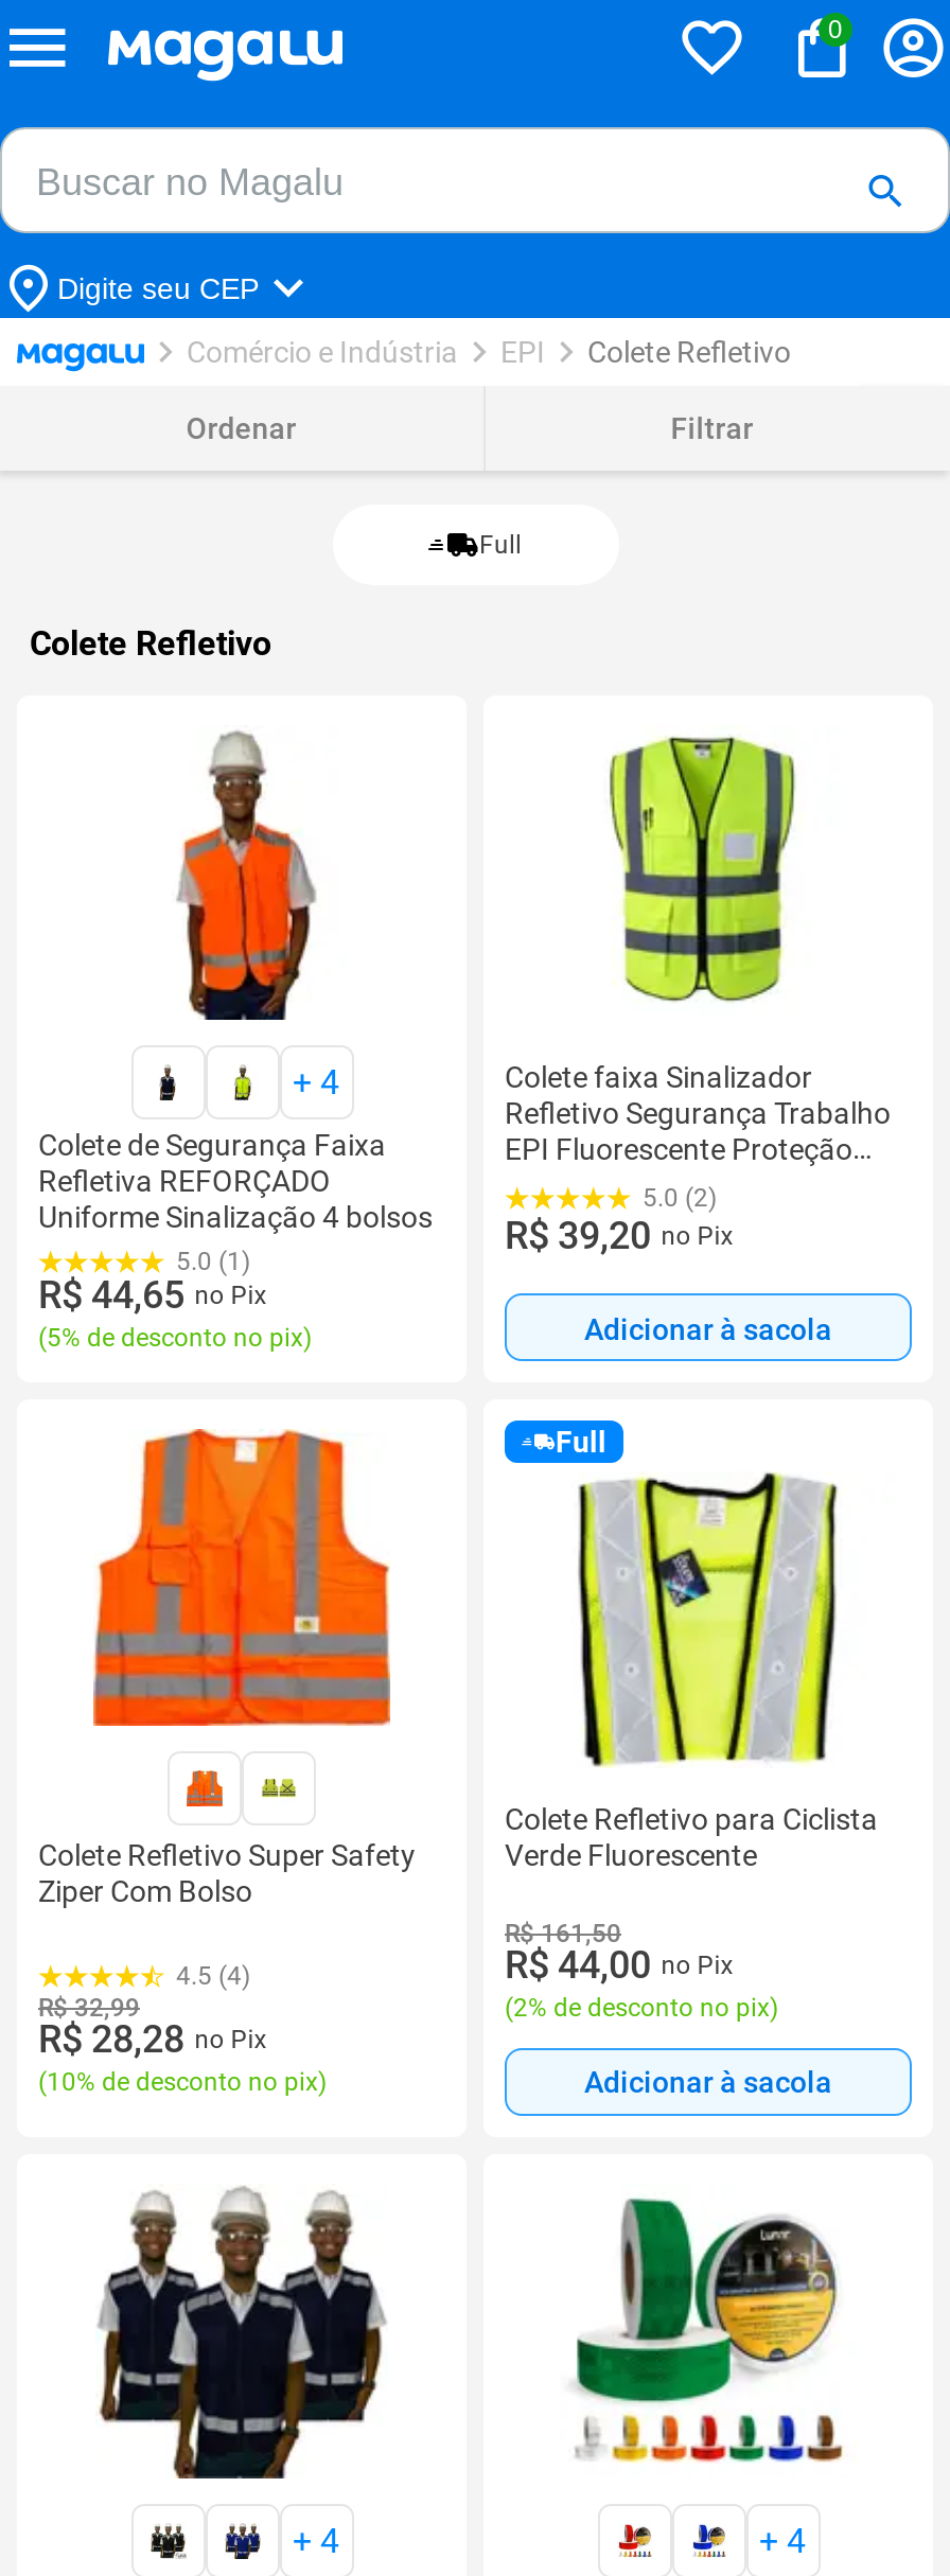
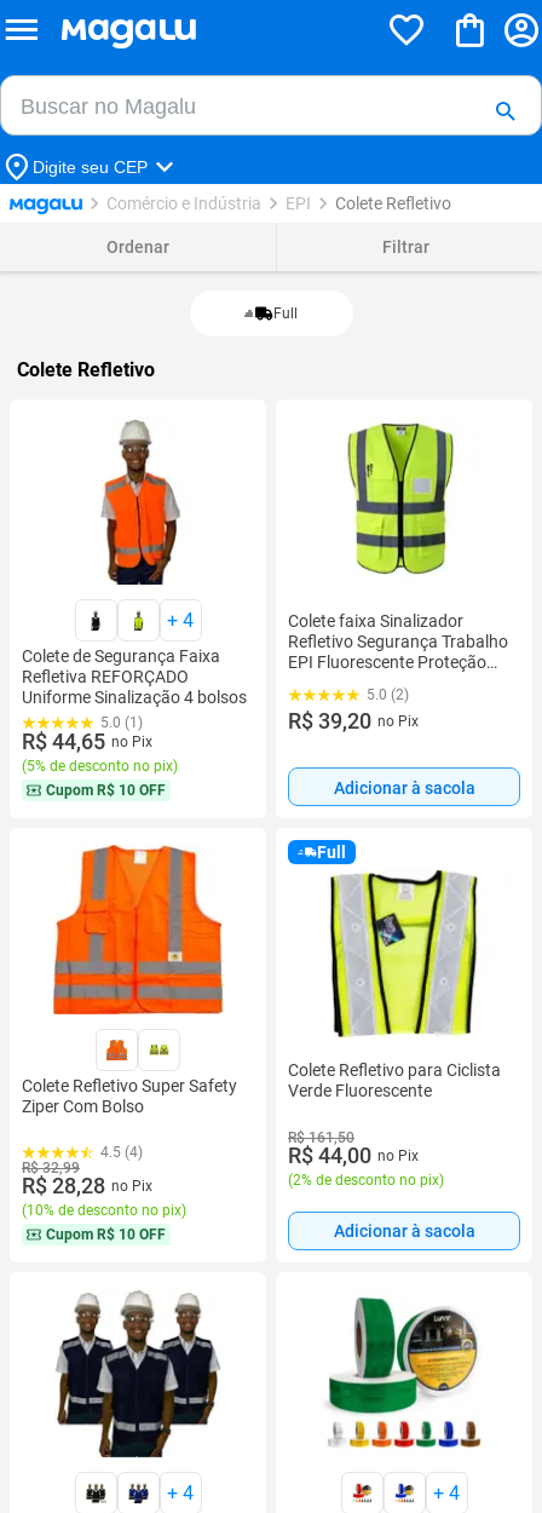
- 0

+ Cupom R$ 10 OFF

+ Cupom R$ 10 OFF
